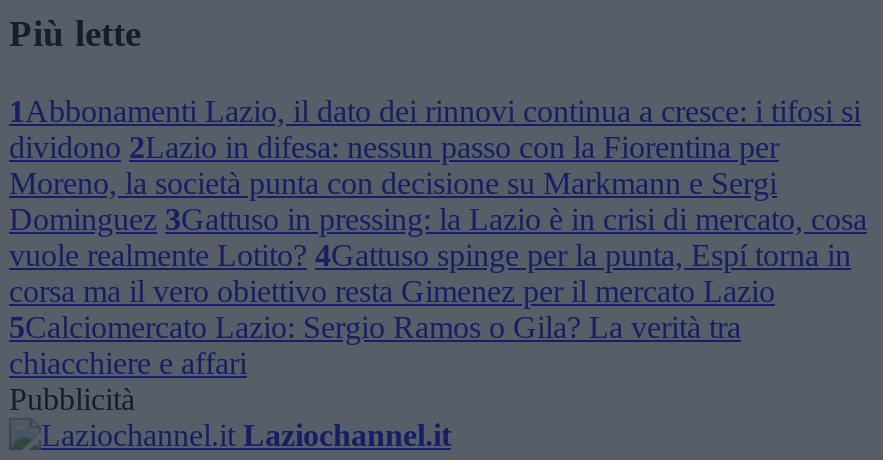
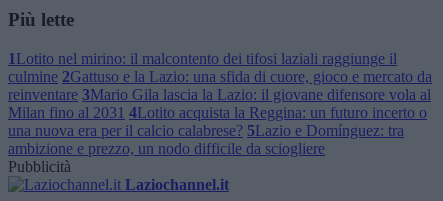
- 1 Abbonamenti Lazio, il dato dei rinnovi continua a cresce: i tifosi si
- dividono 2Lazio in difesa: nessun passo con la Fiorentina per
- Moreno, la società punta con decisione su Markmann e Sergi
- Dominguez 3Gattuso in pressing: la Lazio è in crisi di mercato, cosa
- vuole realmente Lotito? 4Gattuso spinge per la punta, Espí torna in
- corsa ma il vero obiettivo resta Gimenez per il mercato Lazio
- 5Calciomercato Lazio: Sergio Ramos o Gila? La verità tra
- chiacchiere e affari
+ 1 Lotito nel mirino: il malcontento dei tifosi laziali raggiunge il
+ culmine 2Gattuso e la Lazio: una sfida di cuore, gioco e mercato da
+ reinventare 3Mario Gila lascia la Lazio: il giovane difensore vola al
+ Milan fino al 2031 4Lotito acquista la Reggina: un futuro incerto o
+ una nuova era per il calcio calabrese? 5Lazio e Domínguez: tra
+ ambizione e prezzo, un nodo difficile da sciogliere
